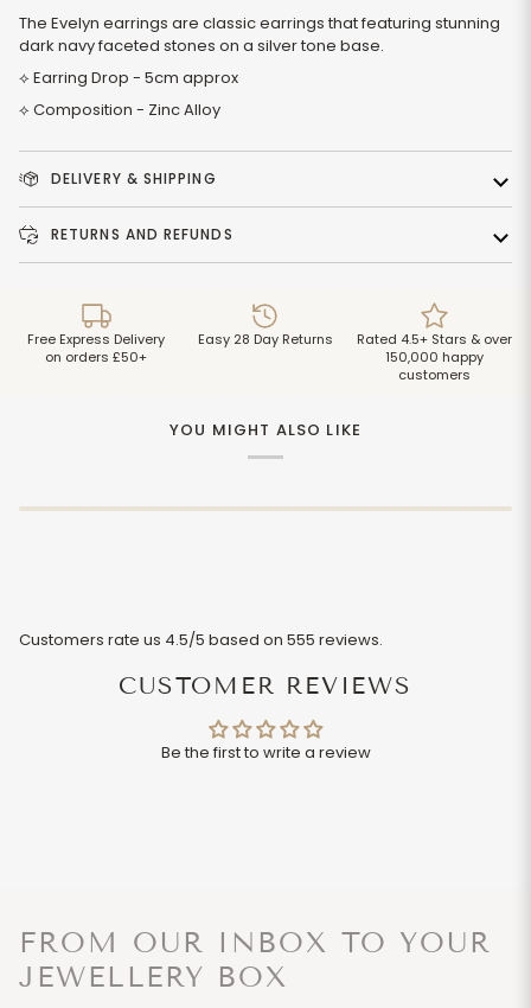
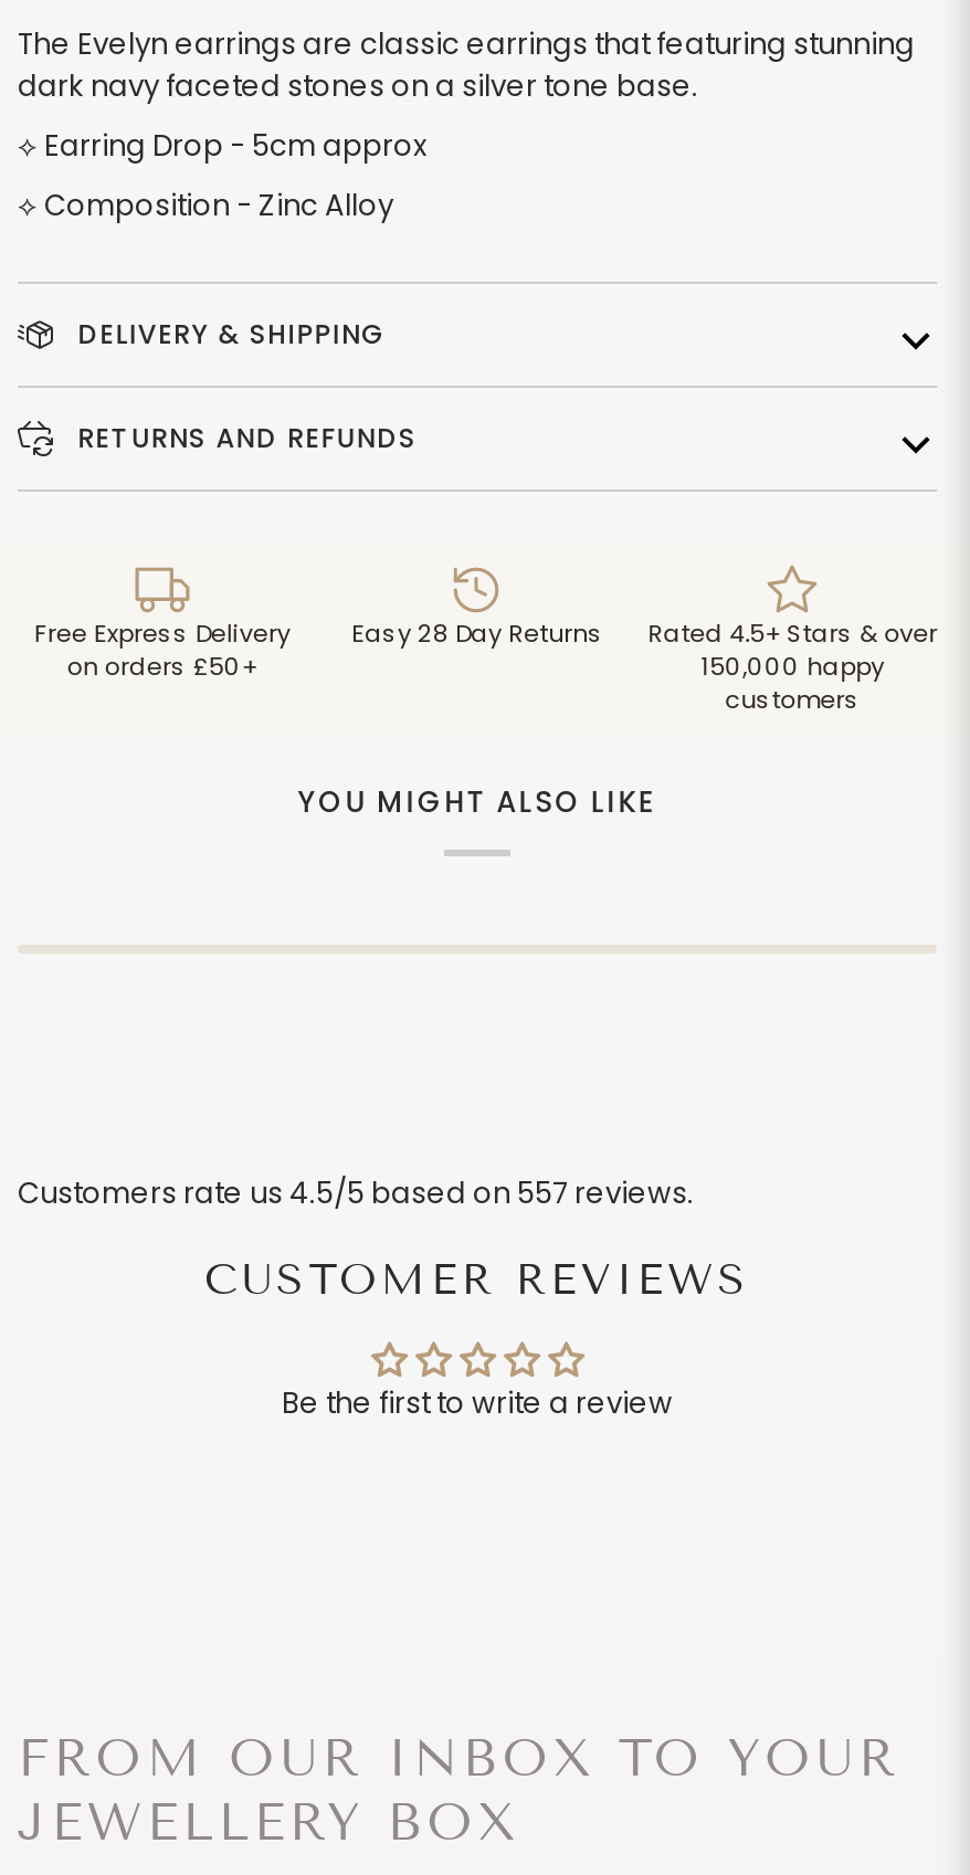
- Customers rate us 4.5/5 based on 555 reviews.
+ Customers rate us 4.5/5 based on 557 reviews.
